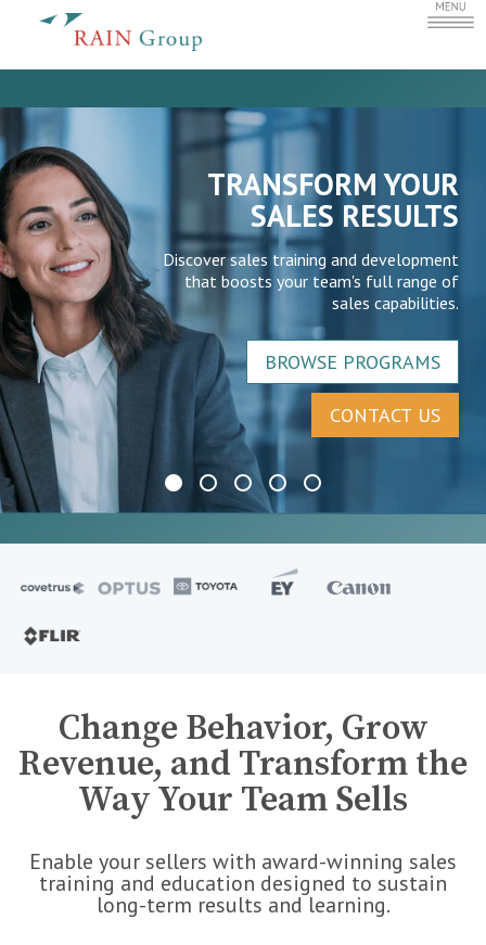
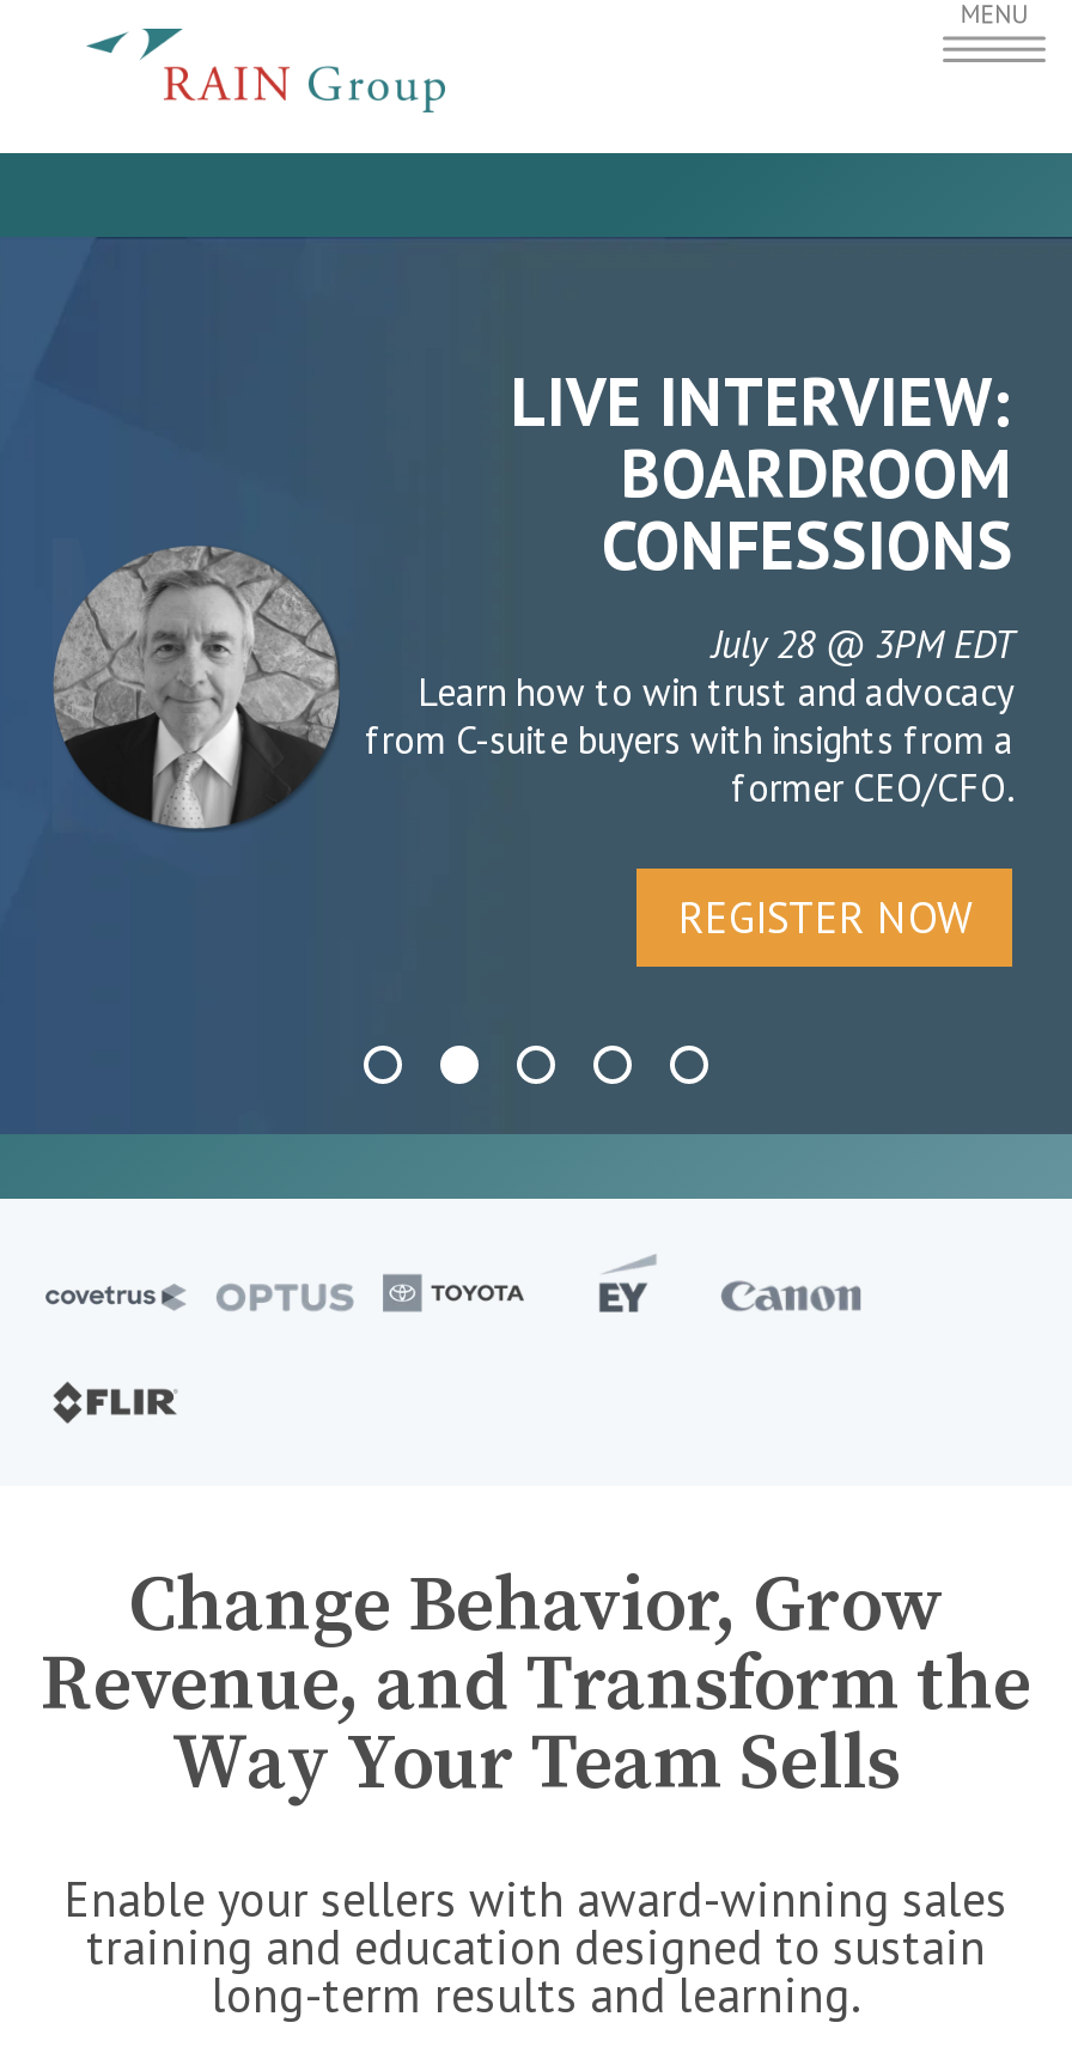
- [image]
- TRANSFORM YOUR
- SALES RESULTS
- Discover sales training and development
- that boosts your team's full range of
- sales capabilities.
- BROWSE PROGRAMS
- CONTACT US
+ [image]
+ LIVE INTERVIEW:
+ BOARDROOM
+ CONFESSIONS
+ July 28 @ 3PM EDT
+ Learn how to win trust and advocacy
+ from C-suite buyers with insights from a
+ former CEO/CFO.
+ REGISTER NOW
